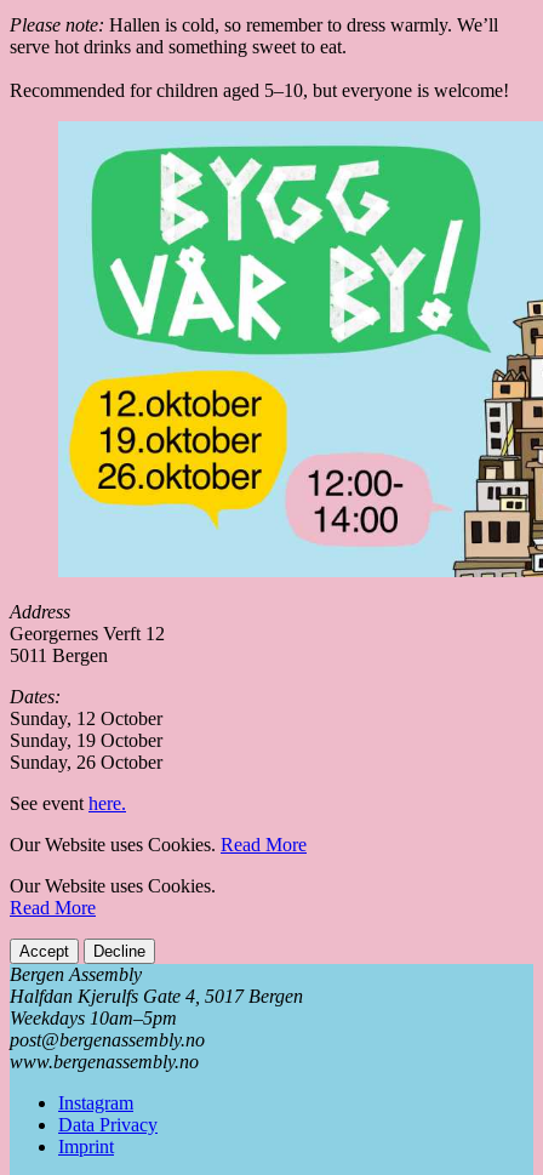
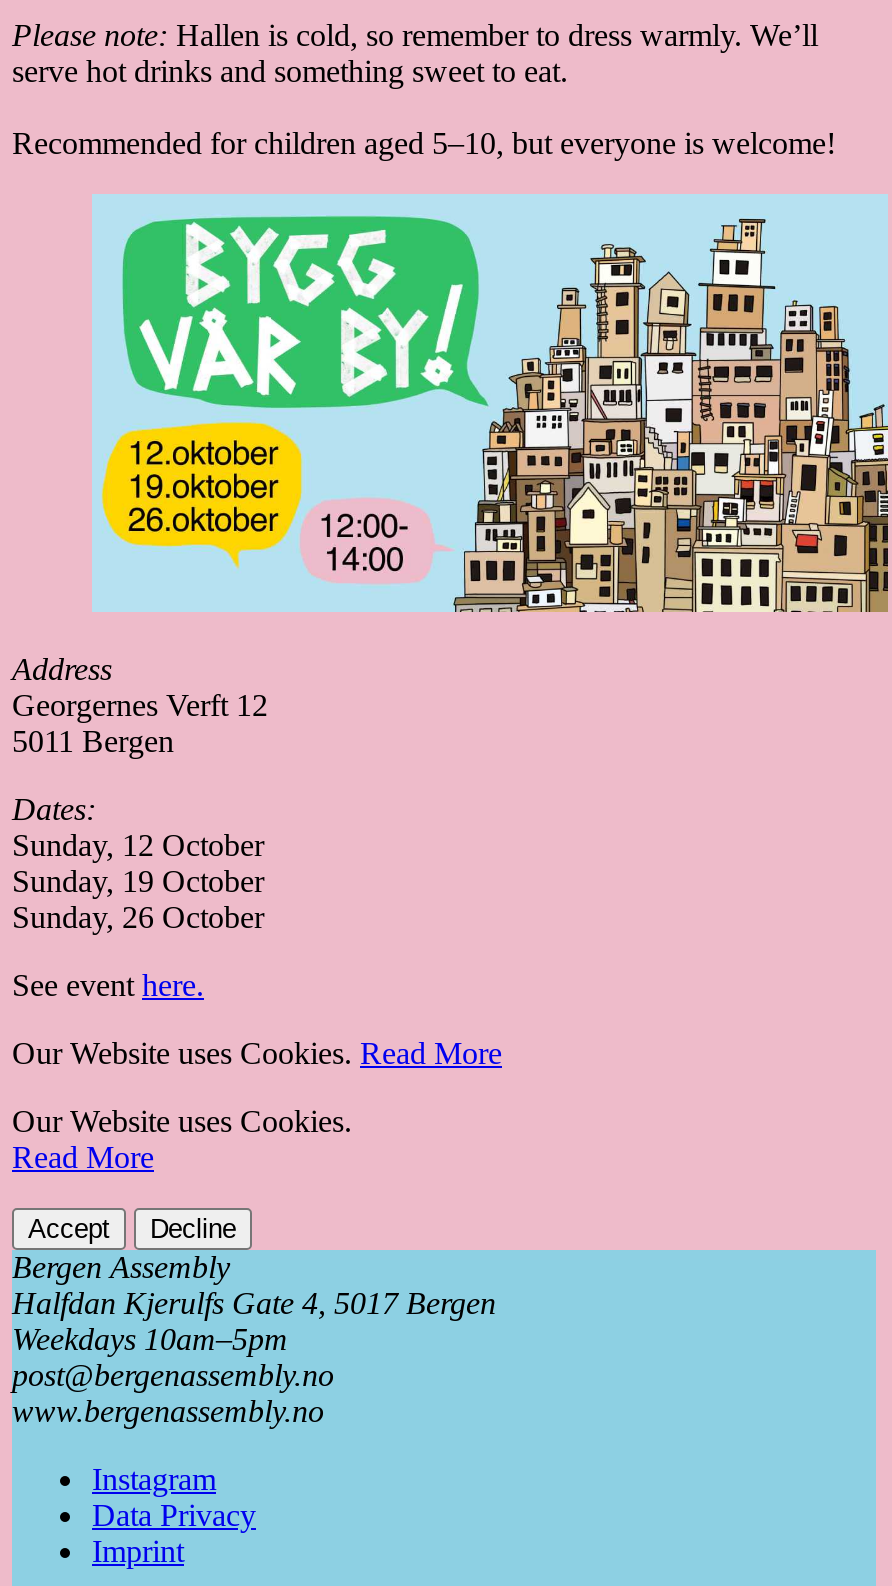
- [image]
+ [image]
